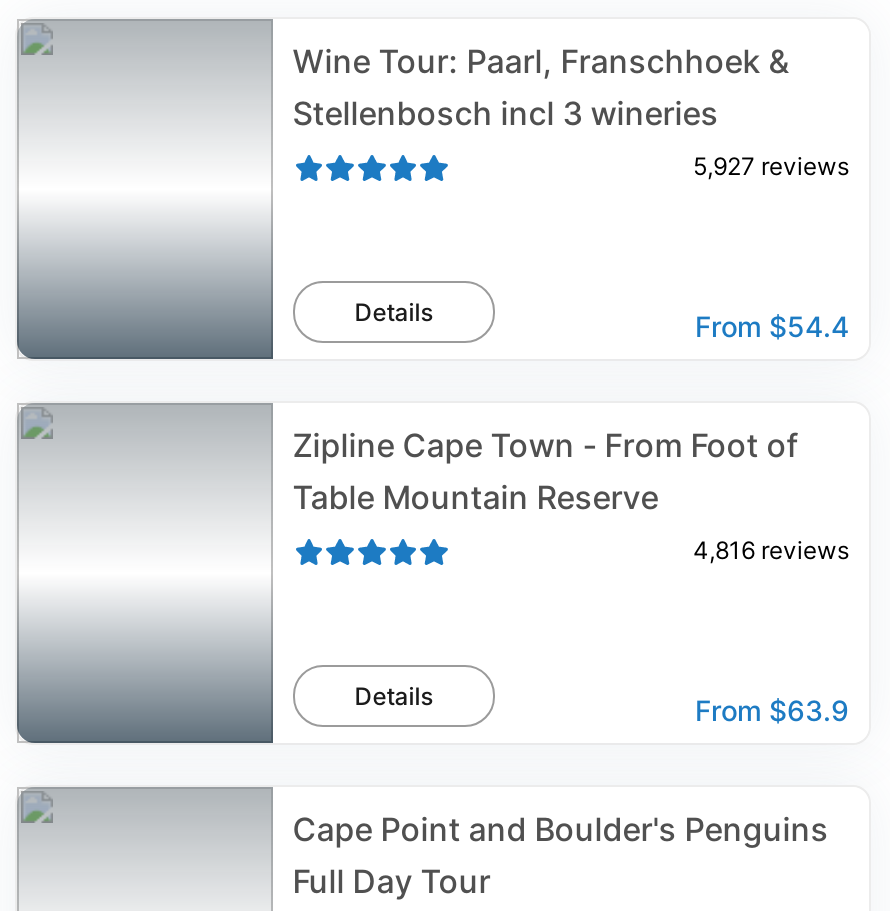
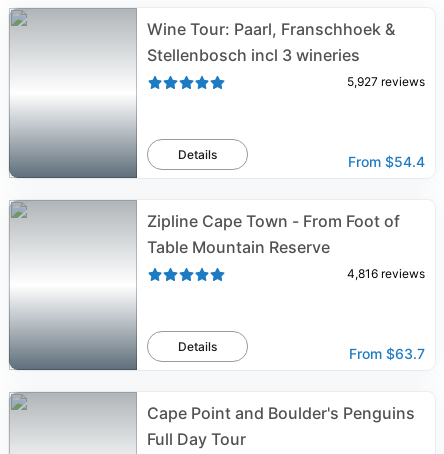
- From $63.9
+ From $63.7
